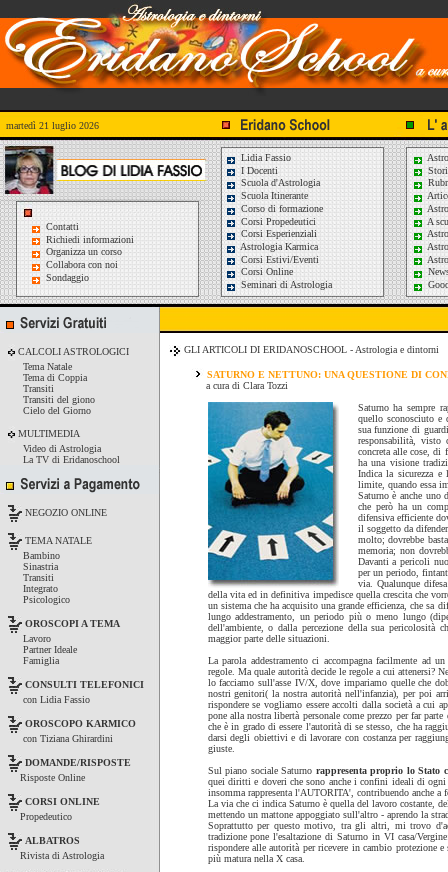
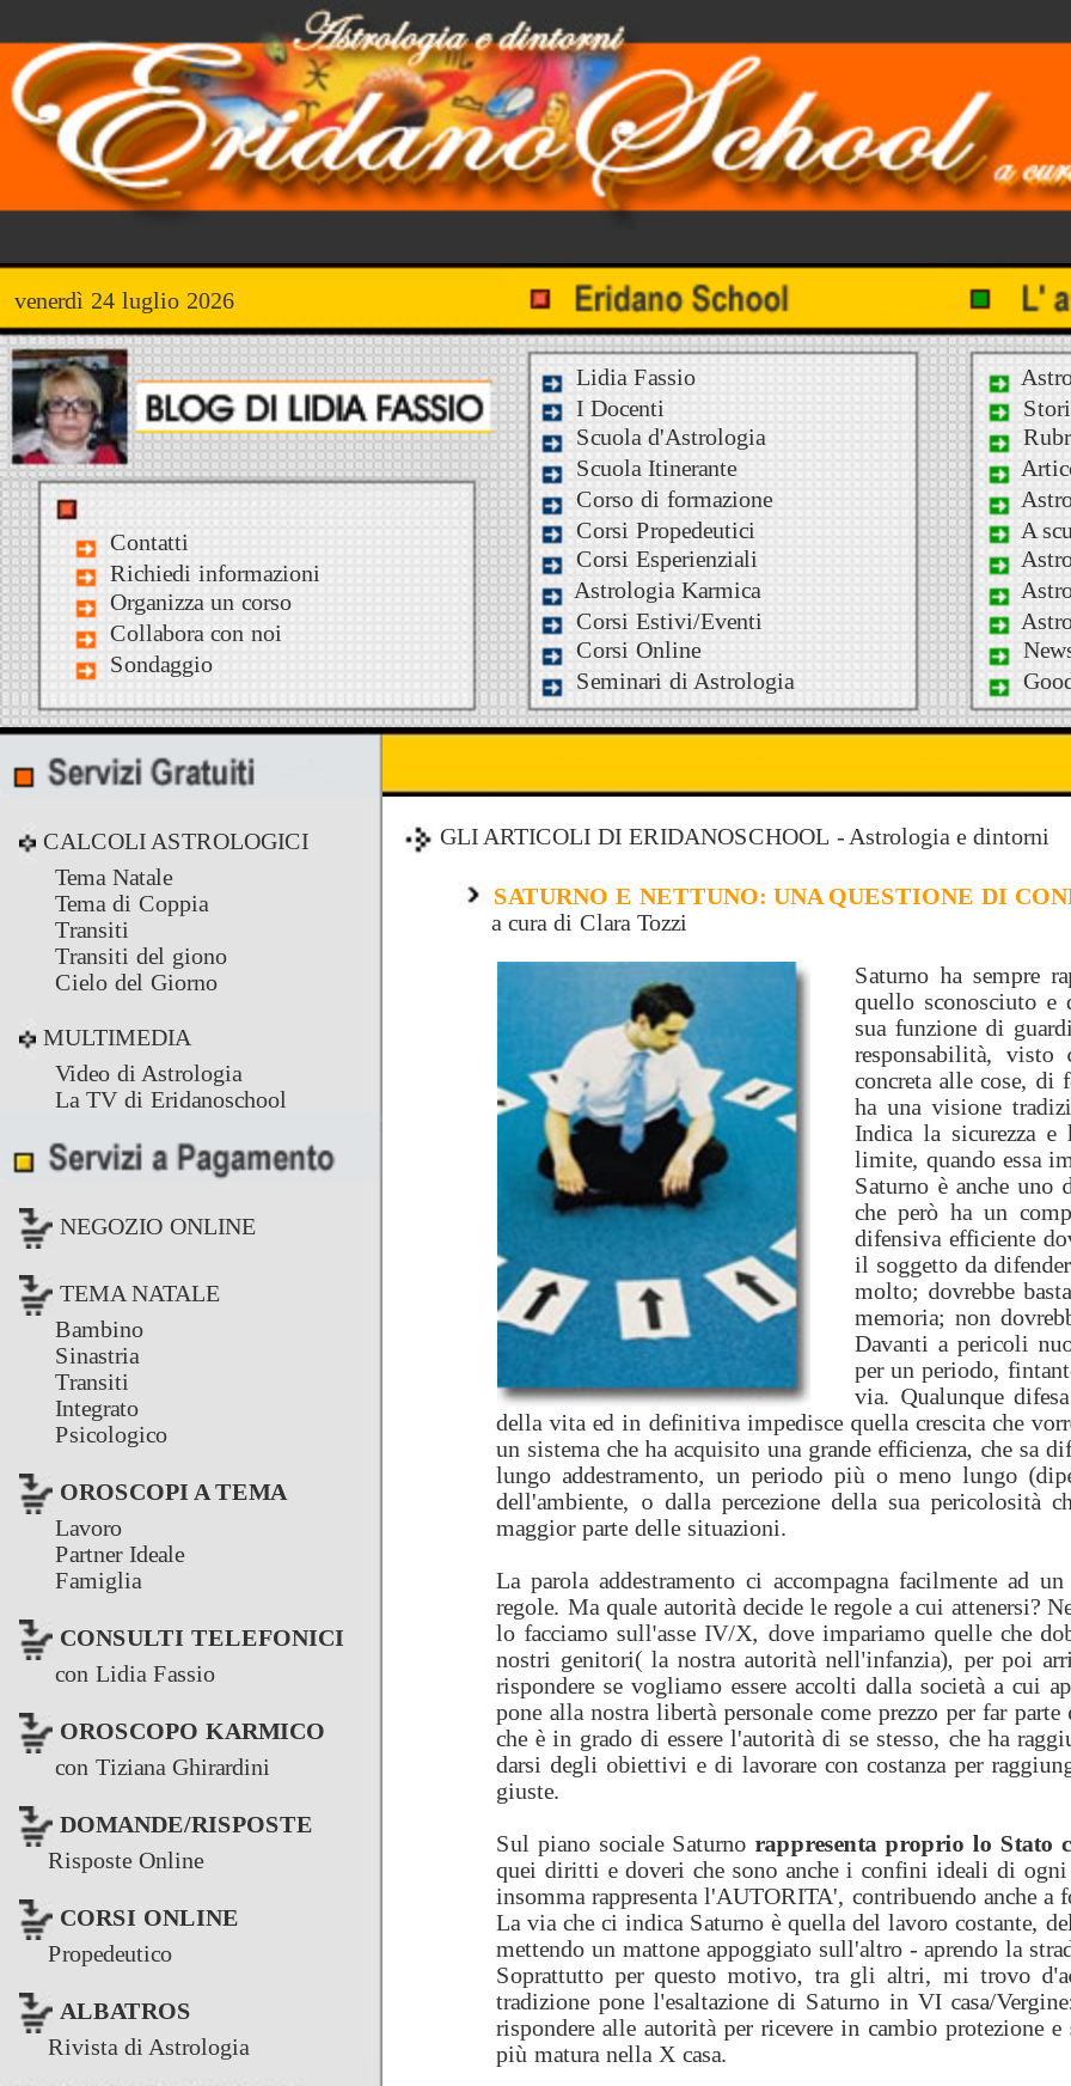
- martedì 21 luglio 2026
+ venerdì 24 luglio 2026
